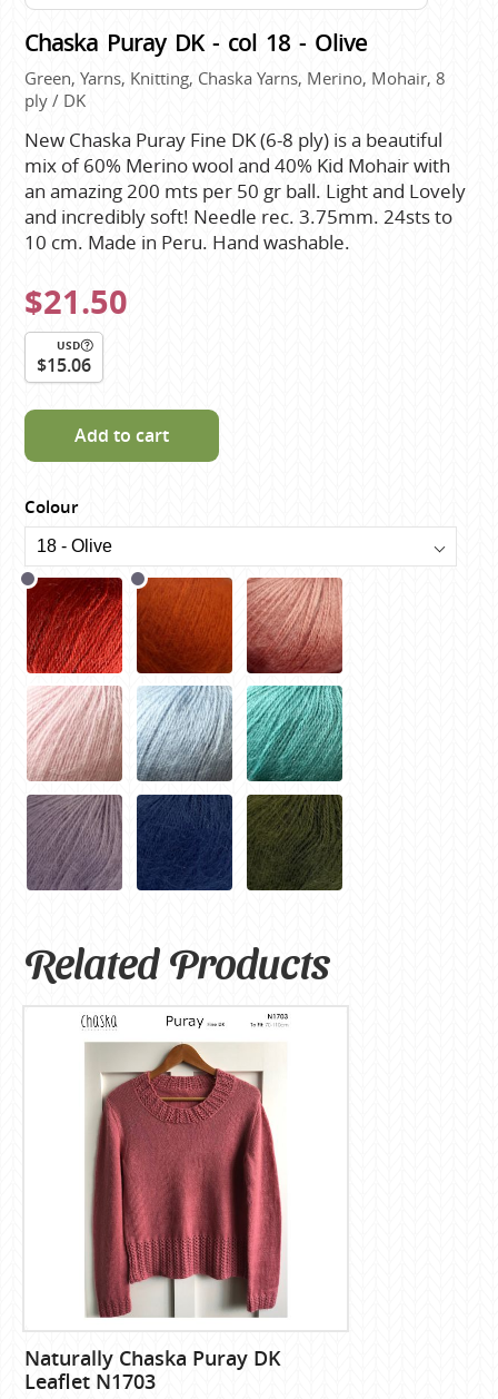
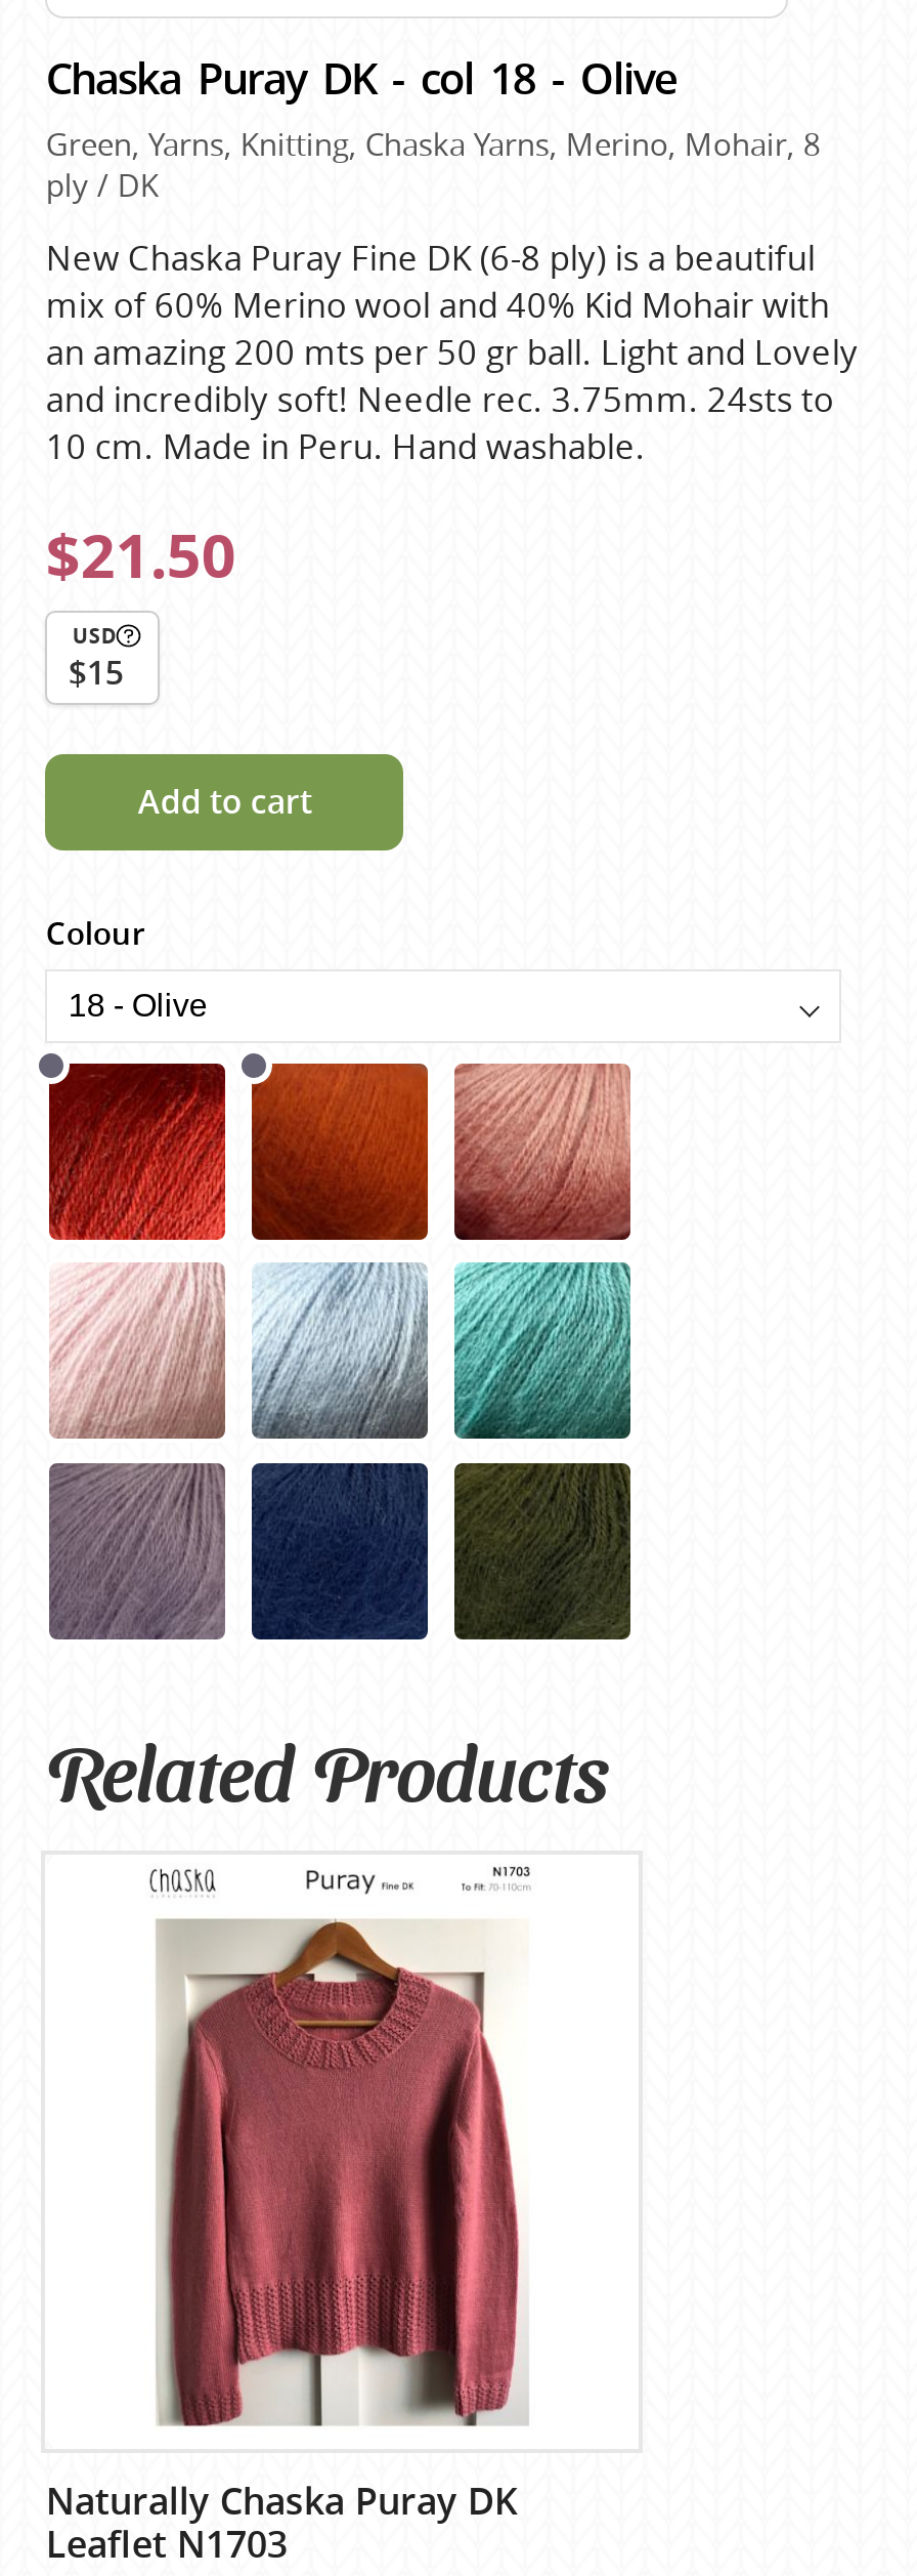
- $15.06
+ $15
